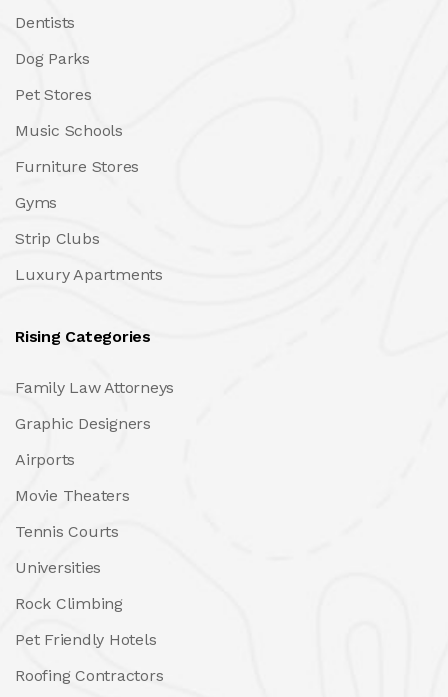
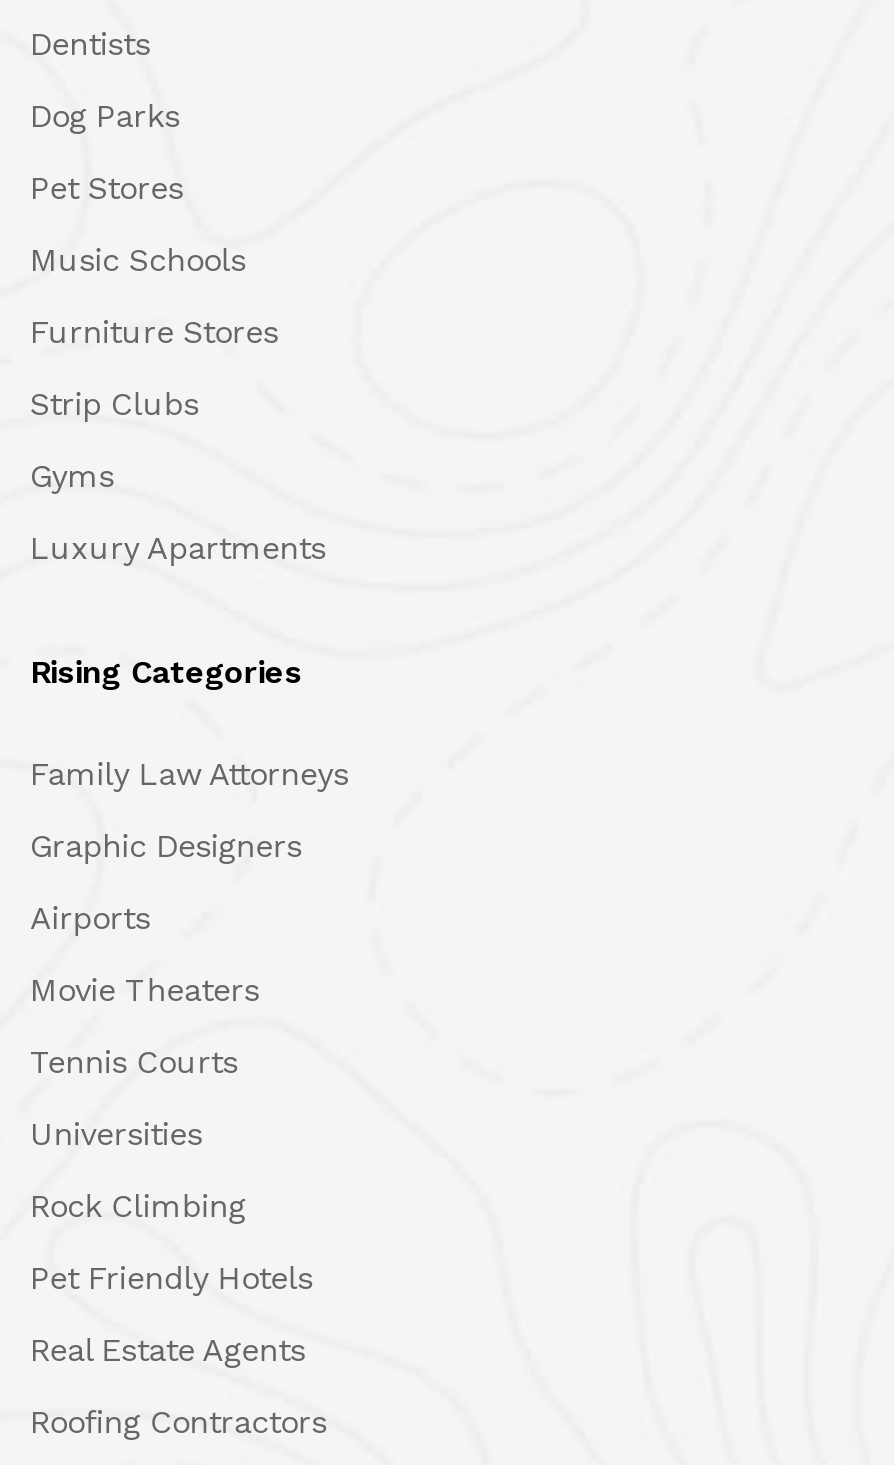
moved up: Strip Clubs

+ Real Estate Agents
